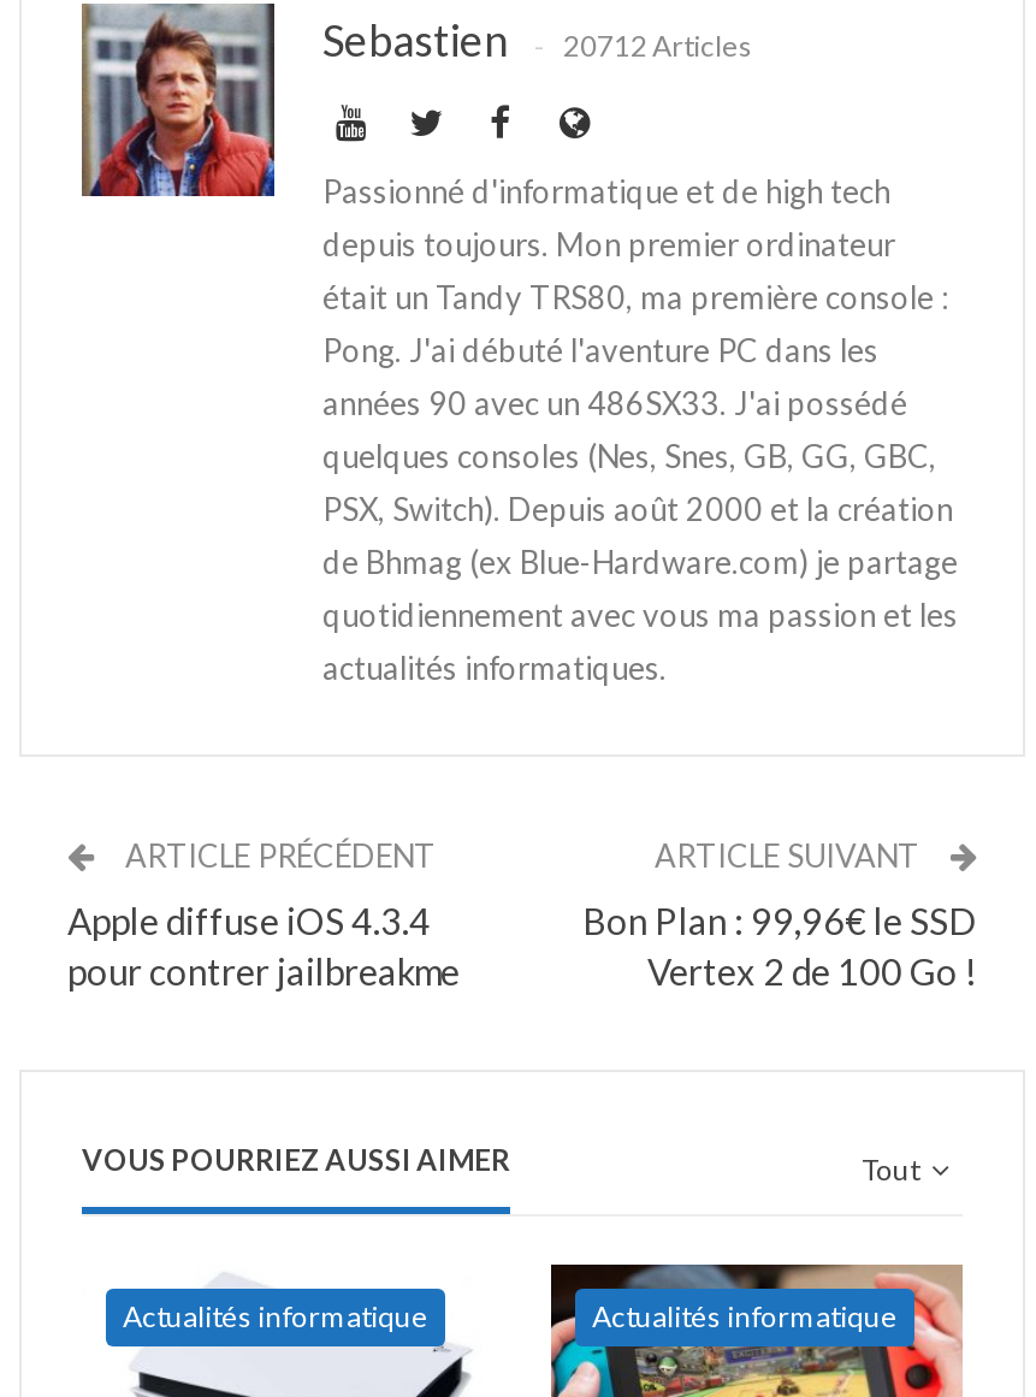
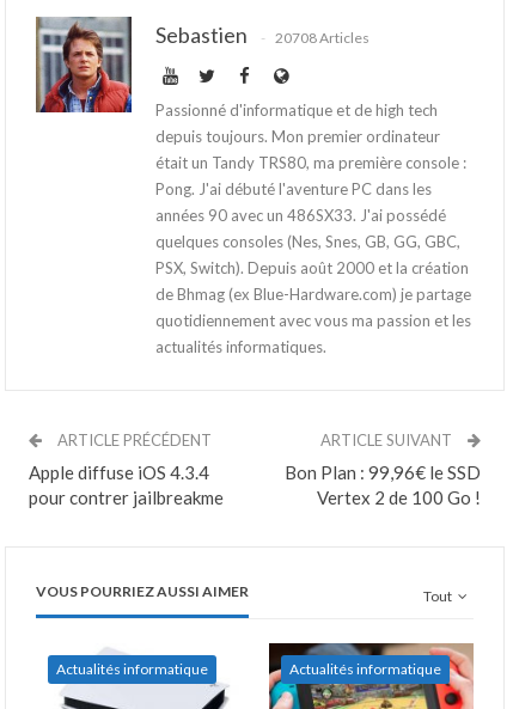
- Sebastien 20712 Articles
+ Sebastien 20708 Articles
